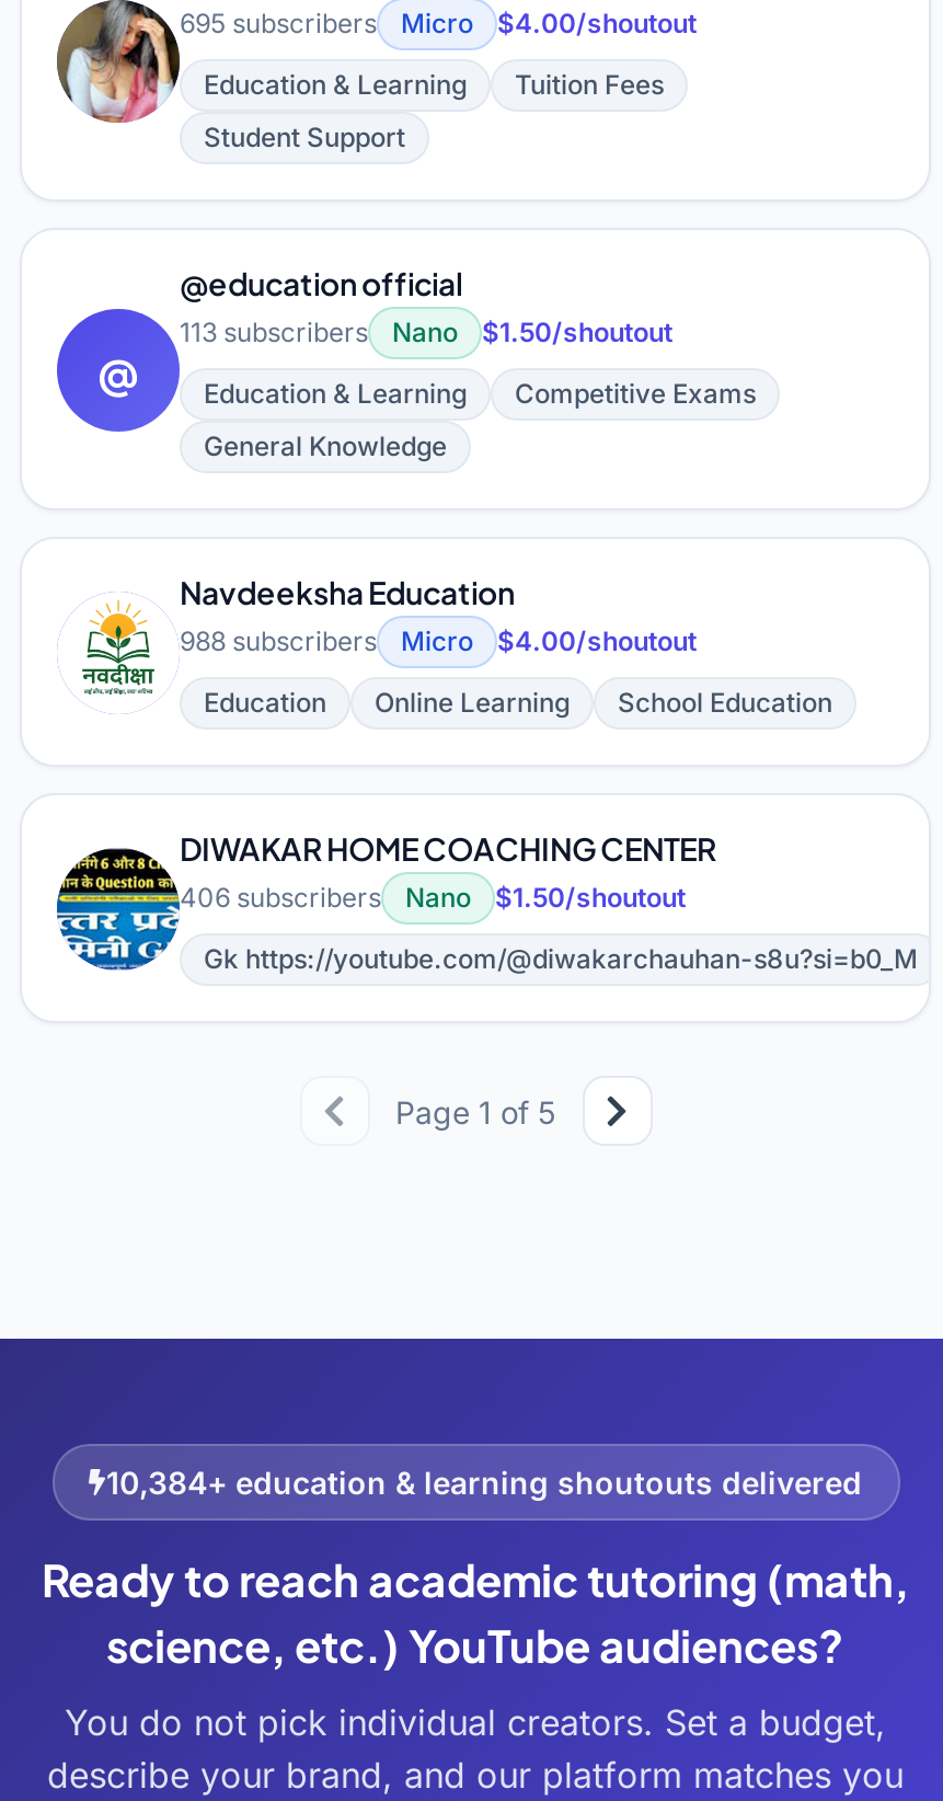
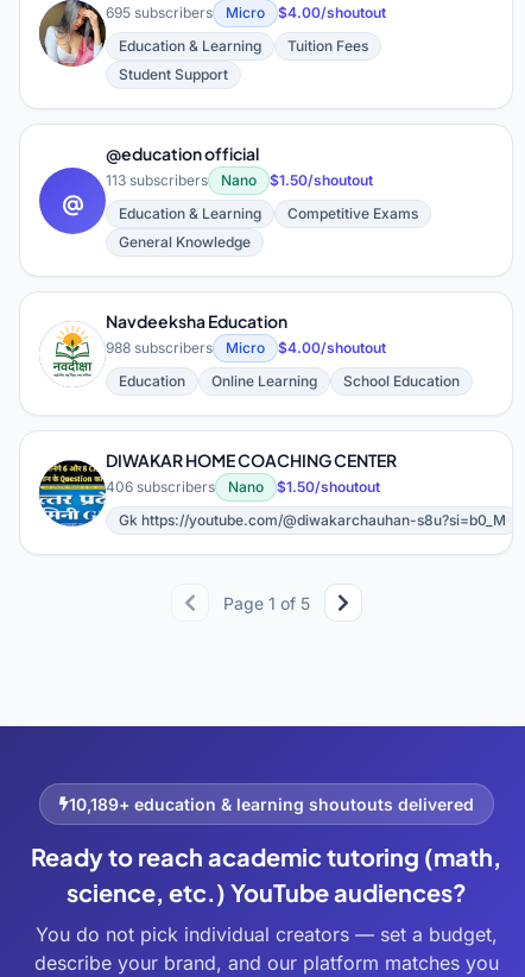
- 10,384+ education & learning shoutouts delivered
+ 10,189+ education & learning shoutouts delivered

- You do not pick individual creators. Set a budget,
+ You do not pick individual creators — set a budget,
